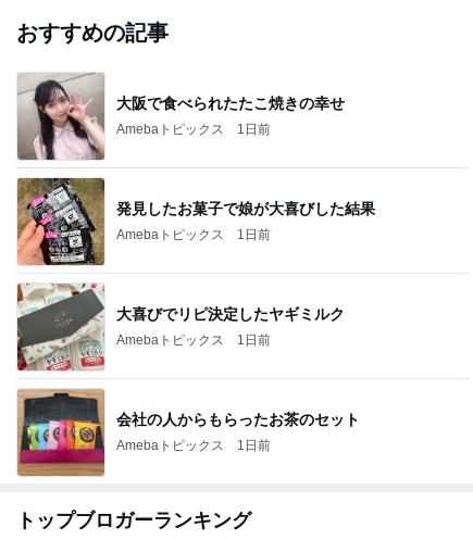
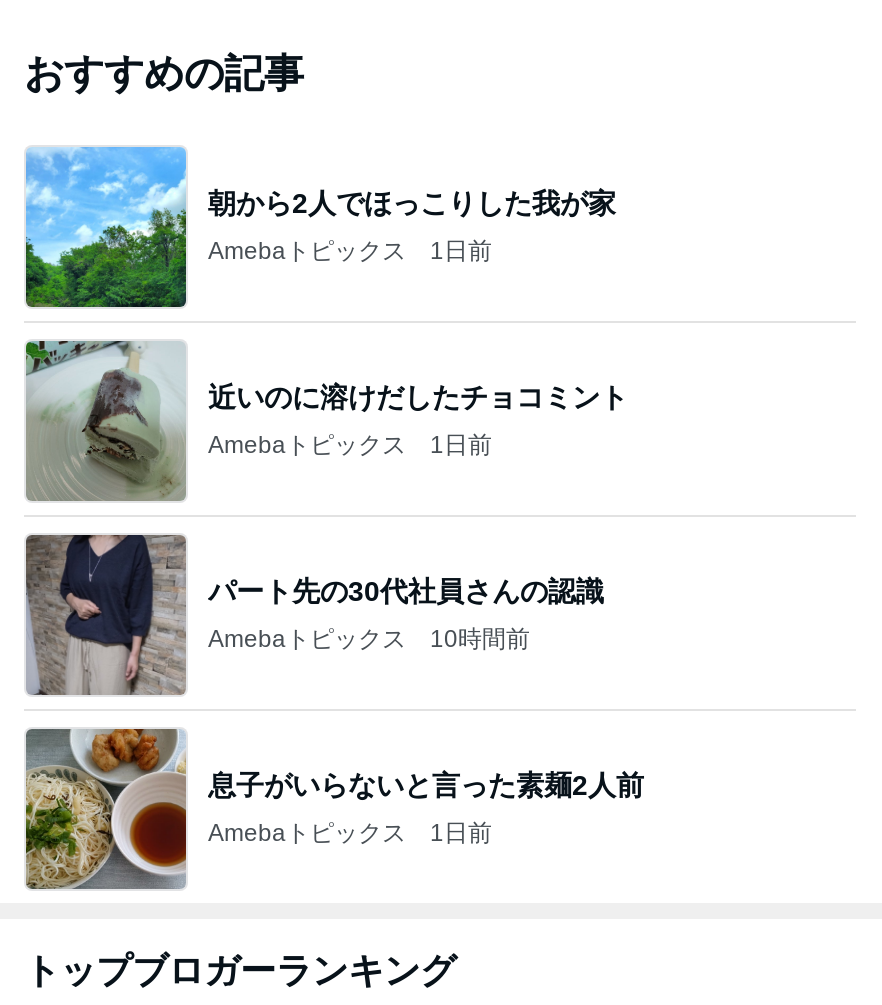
- [image]
- 大阪で食べられたたこ焼きの幸せ
+ [image]
+ 朝から2人でほっこりした我が家

- [image]
- 発見したお菓子で娘が大喜びした結果
+ [image]
+ 近いのに溶けだしたチョコミント

- [image]
- 大喜びでリピ決定したヤギミルク
+ [image]
+ パート先の30代社員さんの認識

- Amebaトピックス 1日前
+ Amebaトピックス 10時間前

- [image]
- 会社の人からもらったお茶のセット
+ [image]
+ 息子がいらないと言った素麺2人前
